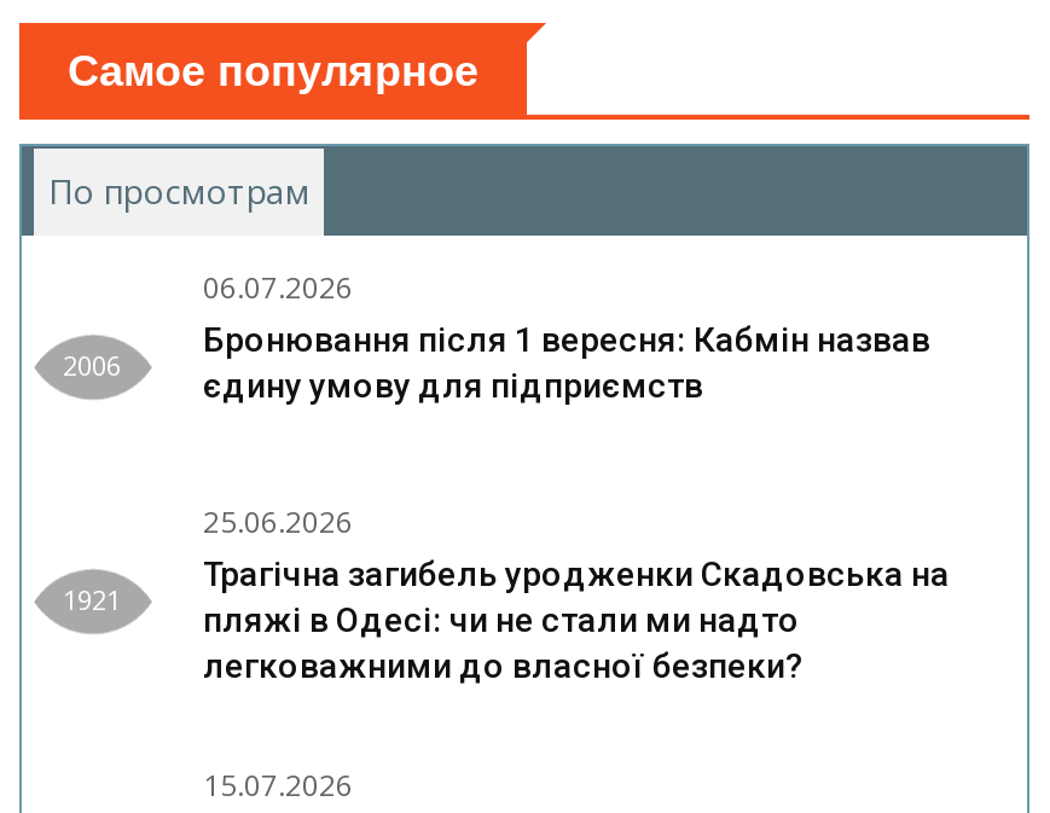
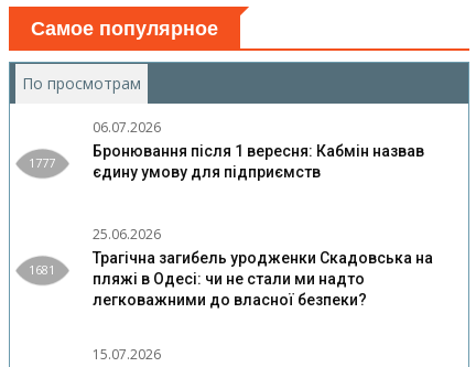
- 2006
+ 1777

- 1921
+ 1681
